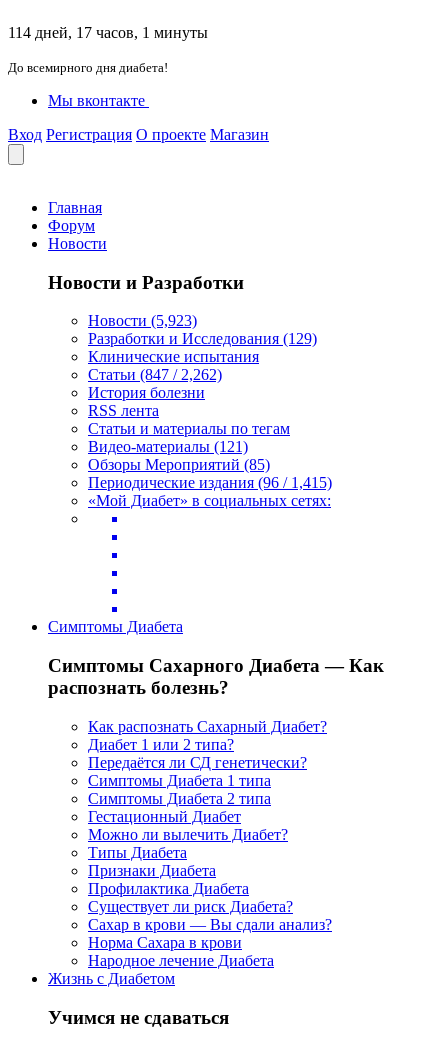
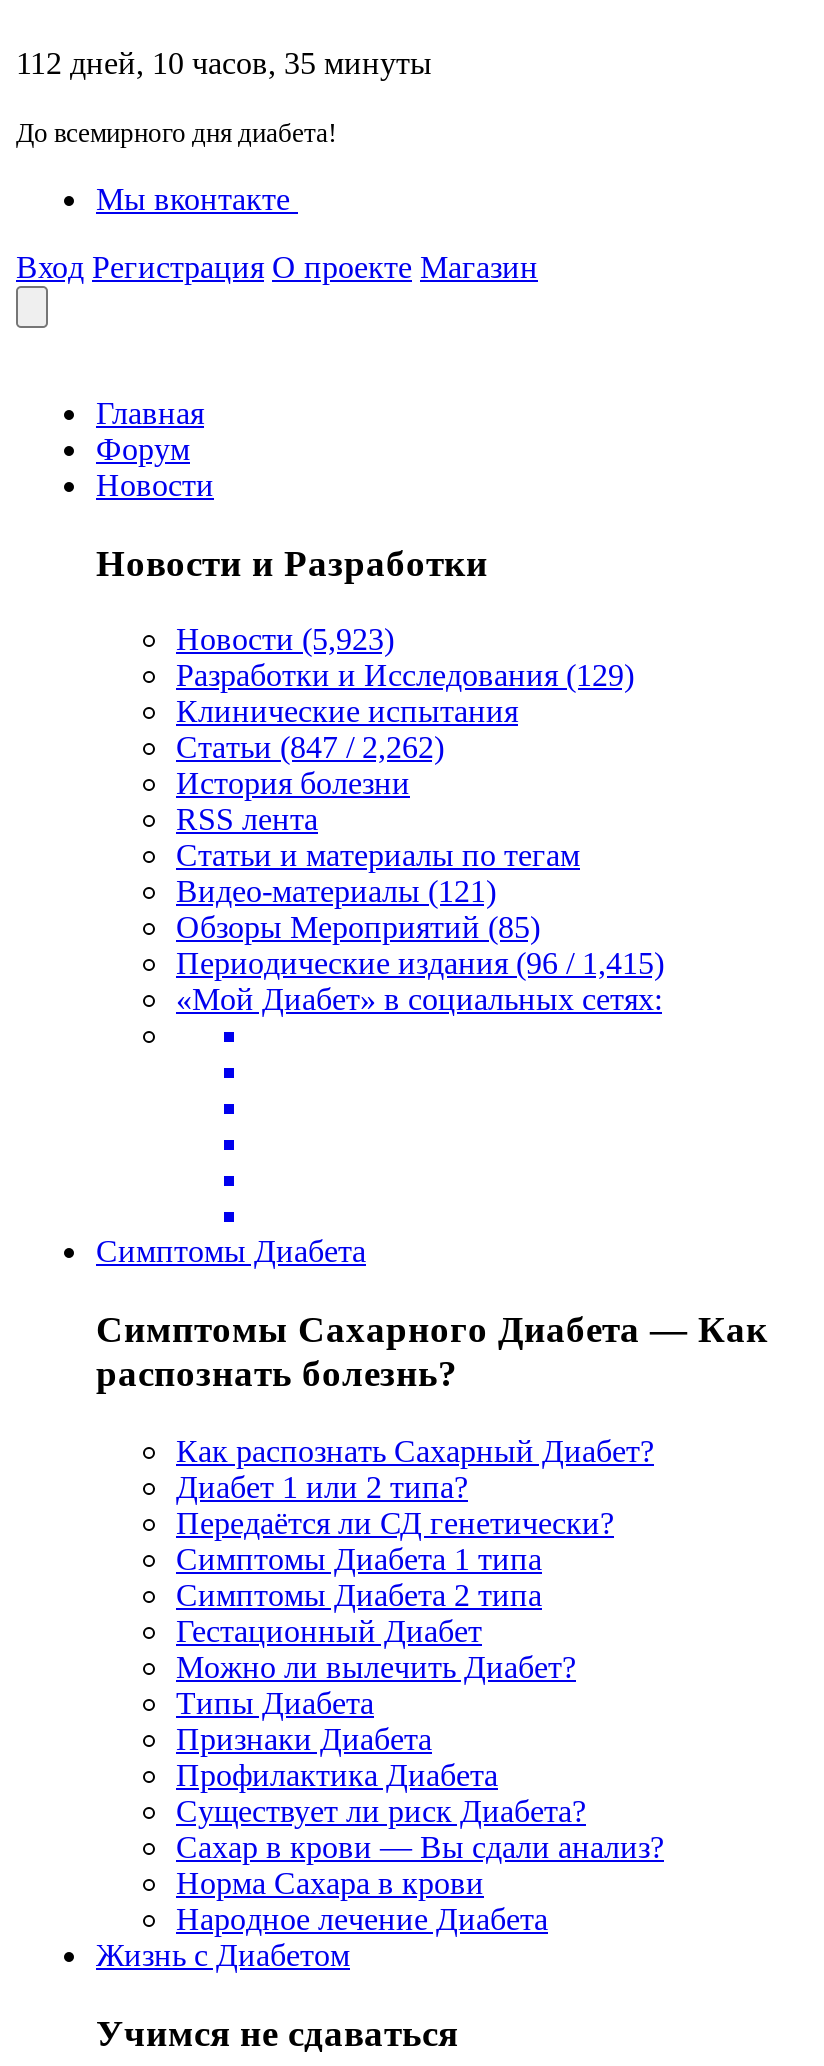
- 114 дней, 17 часов, 1 минуты
+ 112 дней, 10 часов, 35 минуты
